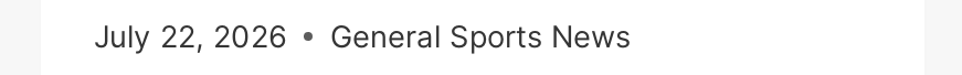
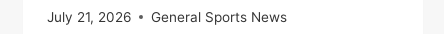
- July 22, 2026 General Sports News
+ July 21, 2026 General Sports News
